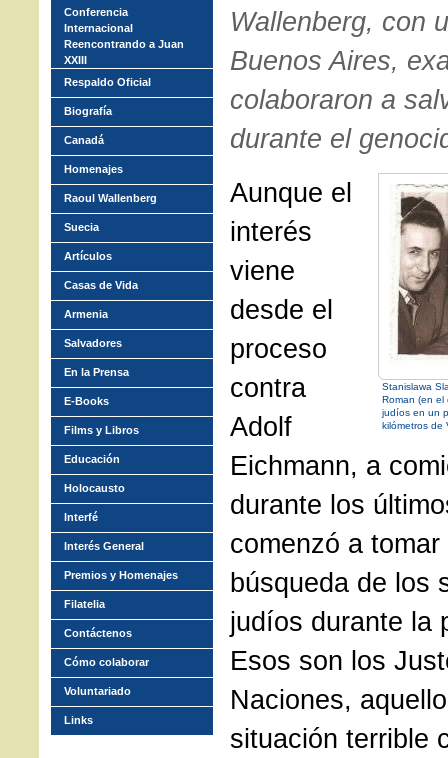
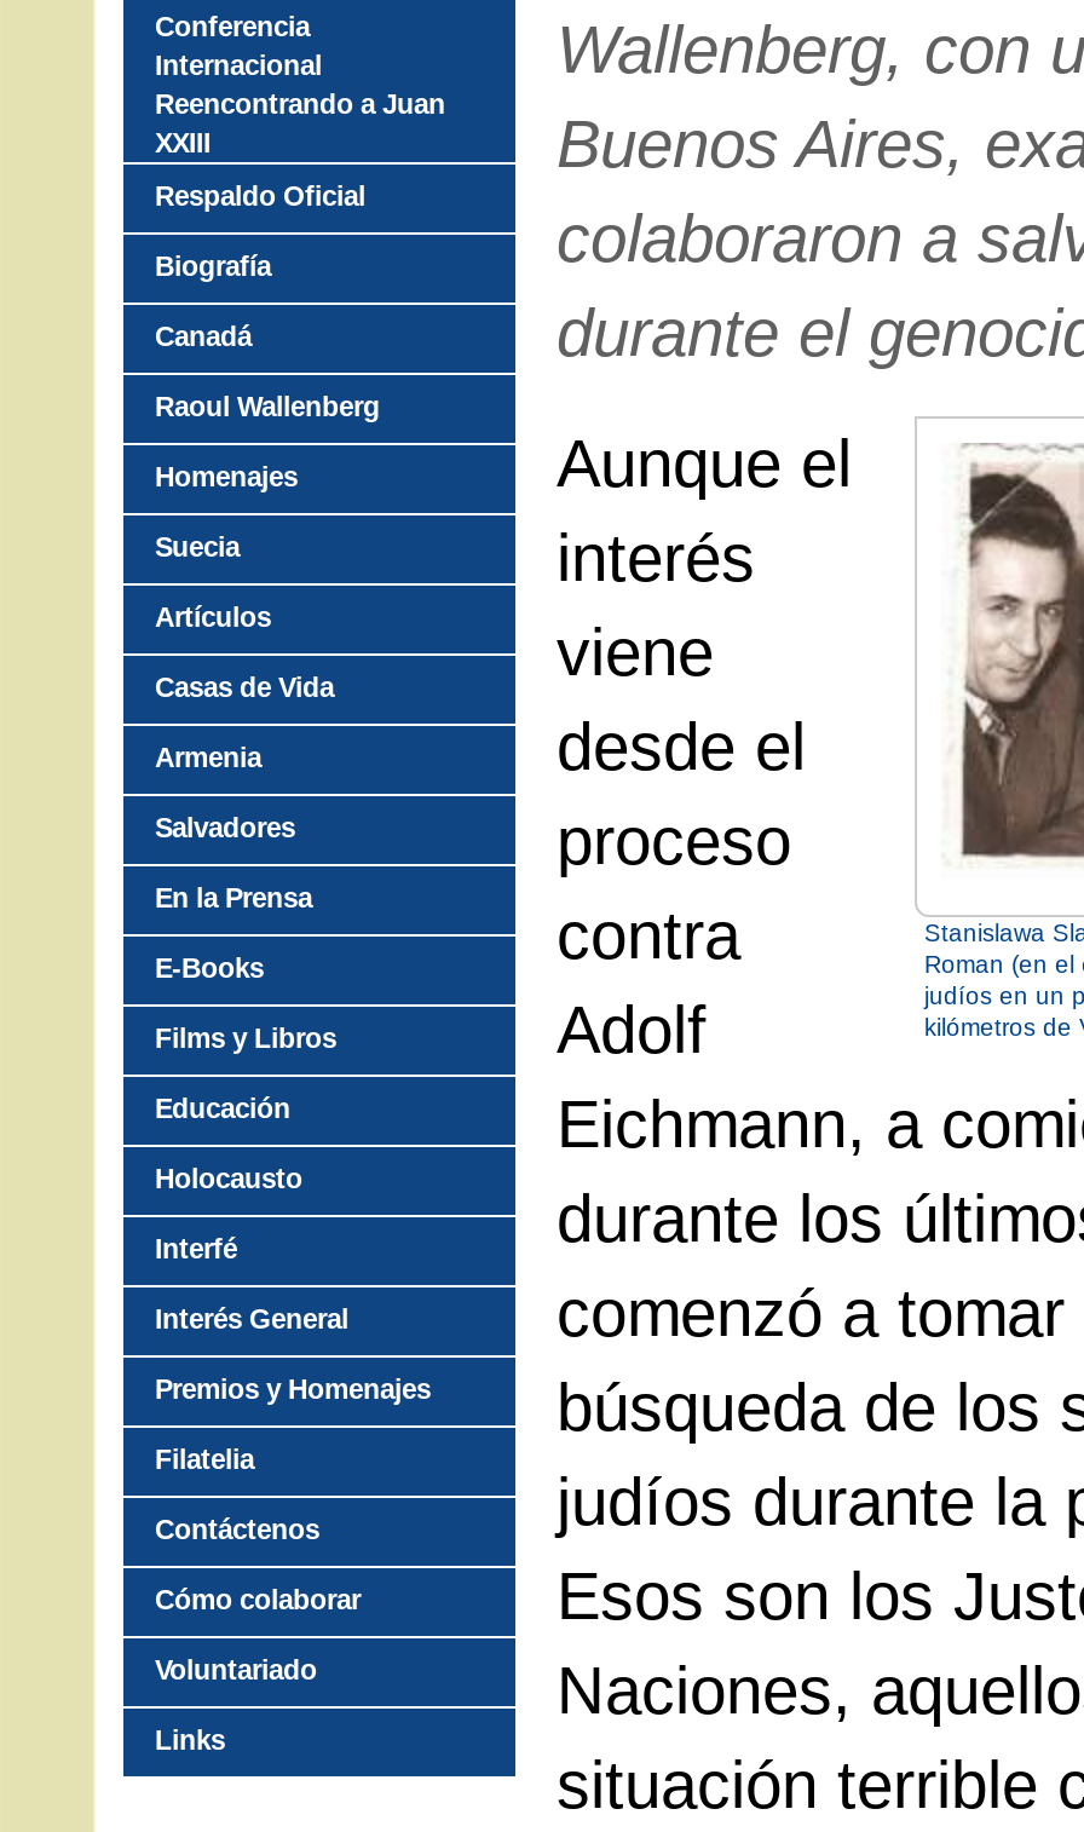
moved down: Homenajes

moved up: Raoul Wallenberg
